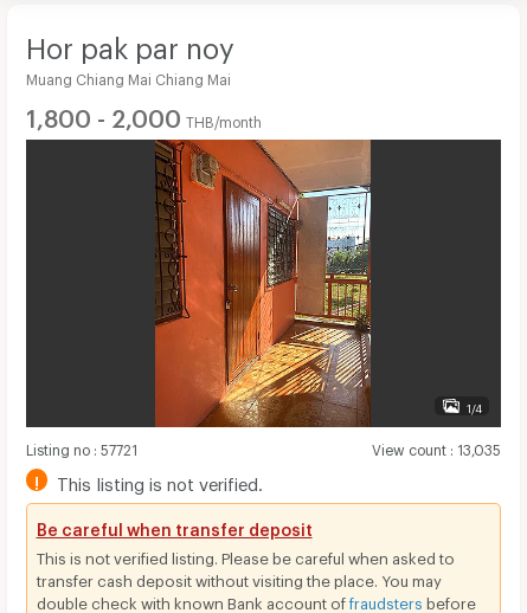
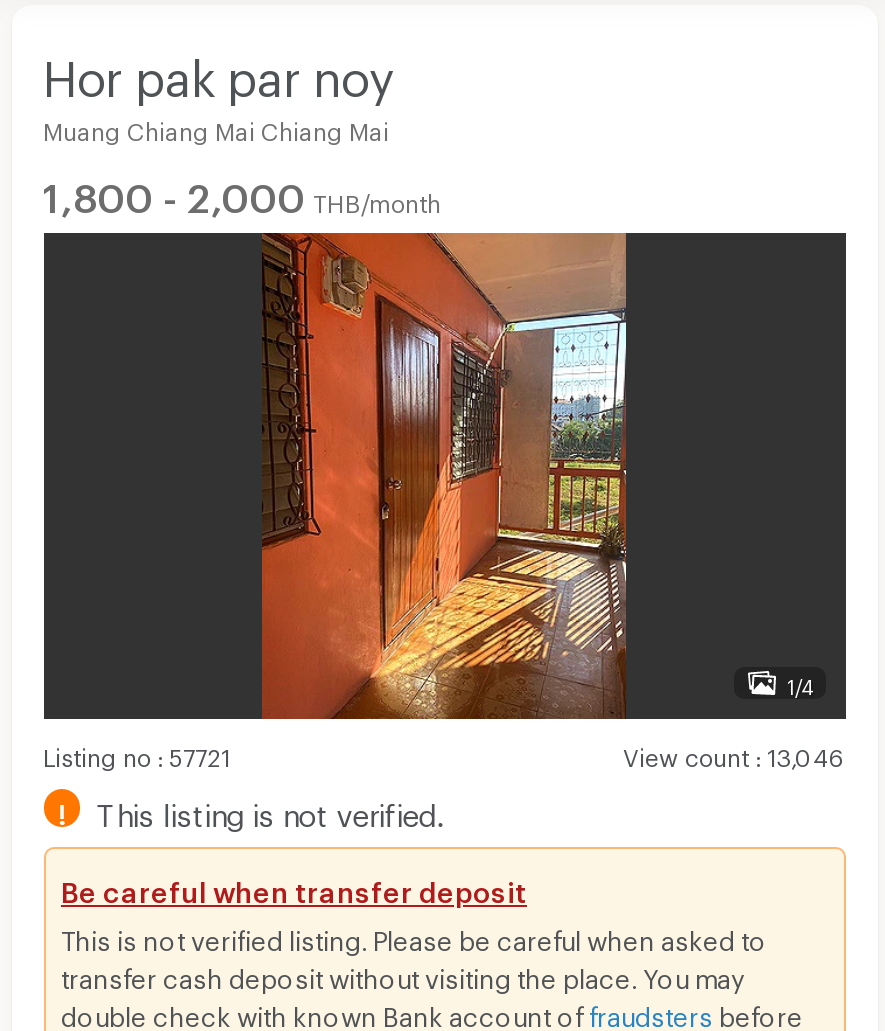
- View count: 13,035
+ View count: 13,046
